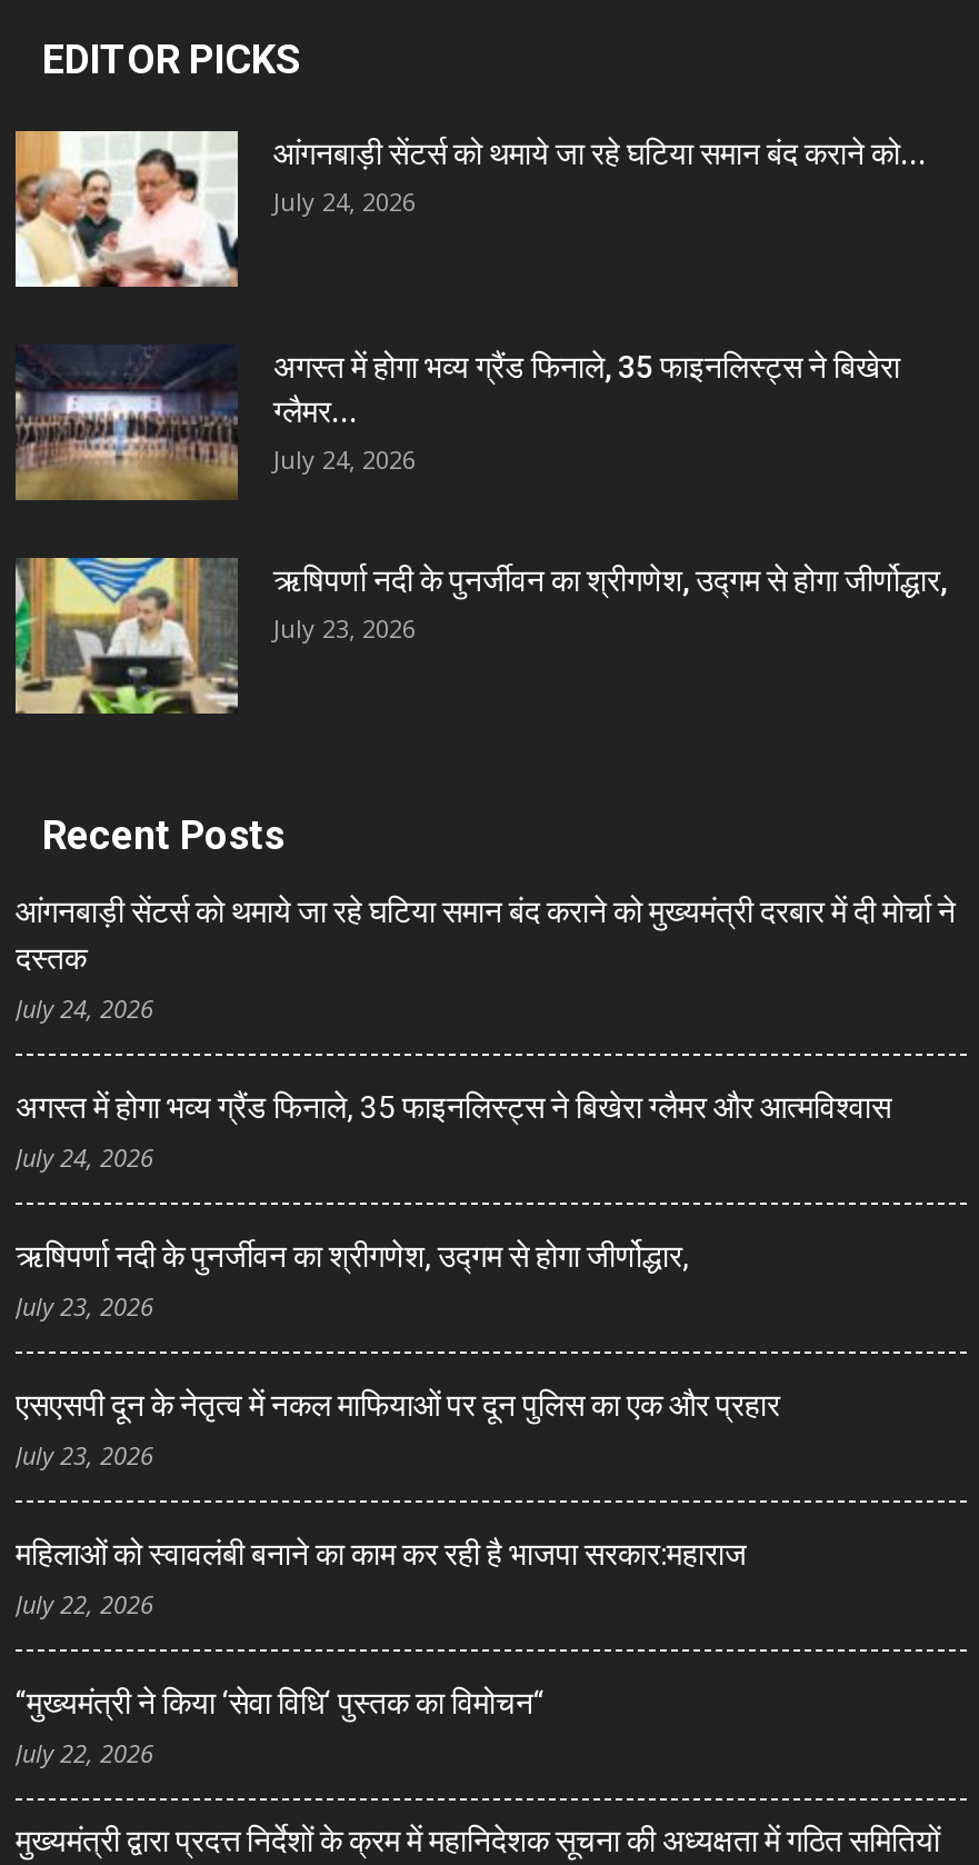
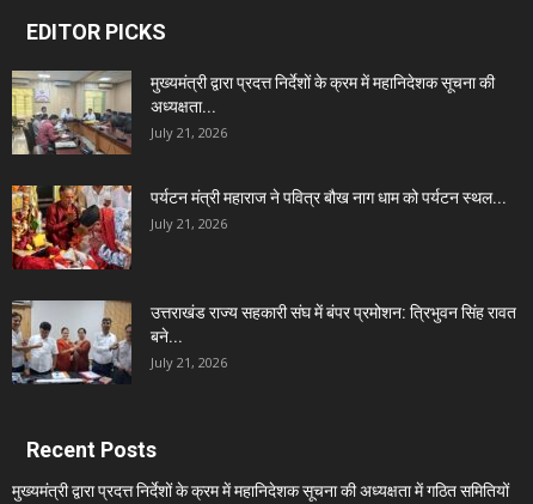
- [image]
- आंगनबाड़ी सेंटर्स को थमाये जा रहे घटिया समान बंद कराने को...
- July 24, 2026
+ [image]
+ मुख्यमंत्री द्वारा प्रदत्त निर्देशों के क्रम में महानिदेशक सूचना की
+ अध्यक्षता...
+ July 21, 2026

- [image]
- अगस्त में होगा भव्य ग्रैंड फिनाले, 35 फाइनलिस्ट्स ने बिखेरा
- ग्लैमर...
- July 24, 2026
+ [image]
+ पर्यटन मंत्री महाराज ने पवित्र बौख नाग धाम को पर्यटन स्थल...
+ July 21, 2026

- [image]
- ऋषिपर्णा नदी के पुनर्जीवन का श्रीगणेश, उद्गम से होगा जीर्णोद्धार,
- July 23, 2026
+ [image]
+ उत्तराखंड राज्य सहकारी संघ में बंपर प्रमोशन: त्रिभुवन सिंह रावत
+ बने...
+ July 21, 2026

- आंगनबाड़ी सेंटर्स को थमाये जा रहे घटिया समान बंद कराने को मुख्यमंत्री दरबार में दी मोर्चा ने
- दस्तक
- July 24, 2026
- अगस्त में होगा भव्य ग्रैंड फिनाले, 35 फाइनलिस्ट्स ने बिखेरा ग्लैमर और आत्मविश्वास
- July 24, 2026
- ऋषिपर्णा नदी के पुनर्जीवन का श्रीगणेश, उद्गम से होगा जीर्णोद्धार,
- July 23, 2026
- एसएसपी दून के नेतृत्व में नकल माफियाओं पर दून पुलिस का एक और प्रहार
- July 23, 2026
- महिलाओं को स्वावलंबी बनाने का काम कर रही है भाजपा सरकार:महाराज
- July 22, 2026
- ‘‘मुख्यमंत्री ने किया ‘सेवा विधि‘ पुस्तक का विमोचन‘‘
- July 22, 2026
